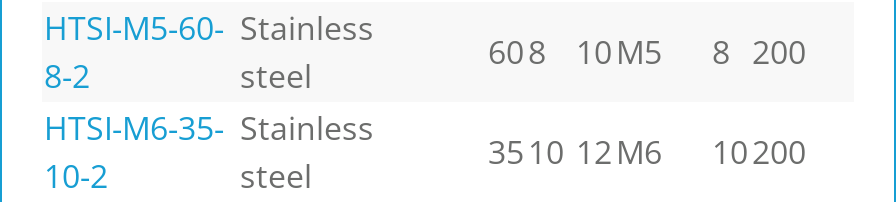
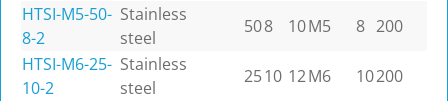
- HTSI-M5-60- Stainless
+ HTSI-M5-50- Stainless

- 60 8 10 M5 8 200
+ 50 8 10 M5 8 200

- HTSI-M6-35- Stainless
+ HTSI-M6-25- Stainless

- 35 10 12 M6 10 200
+ 25 10 12 M6 10 200
